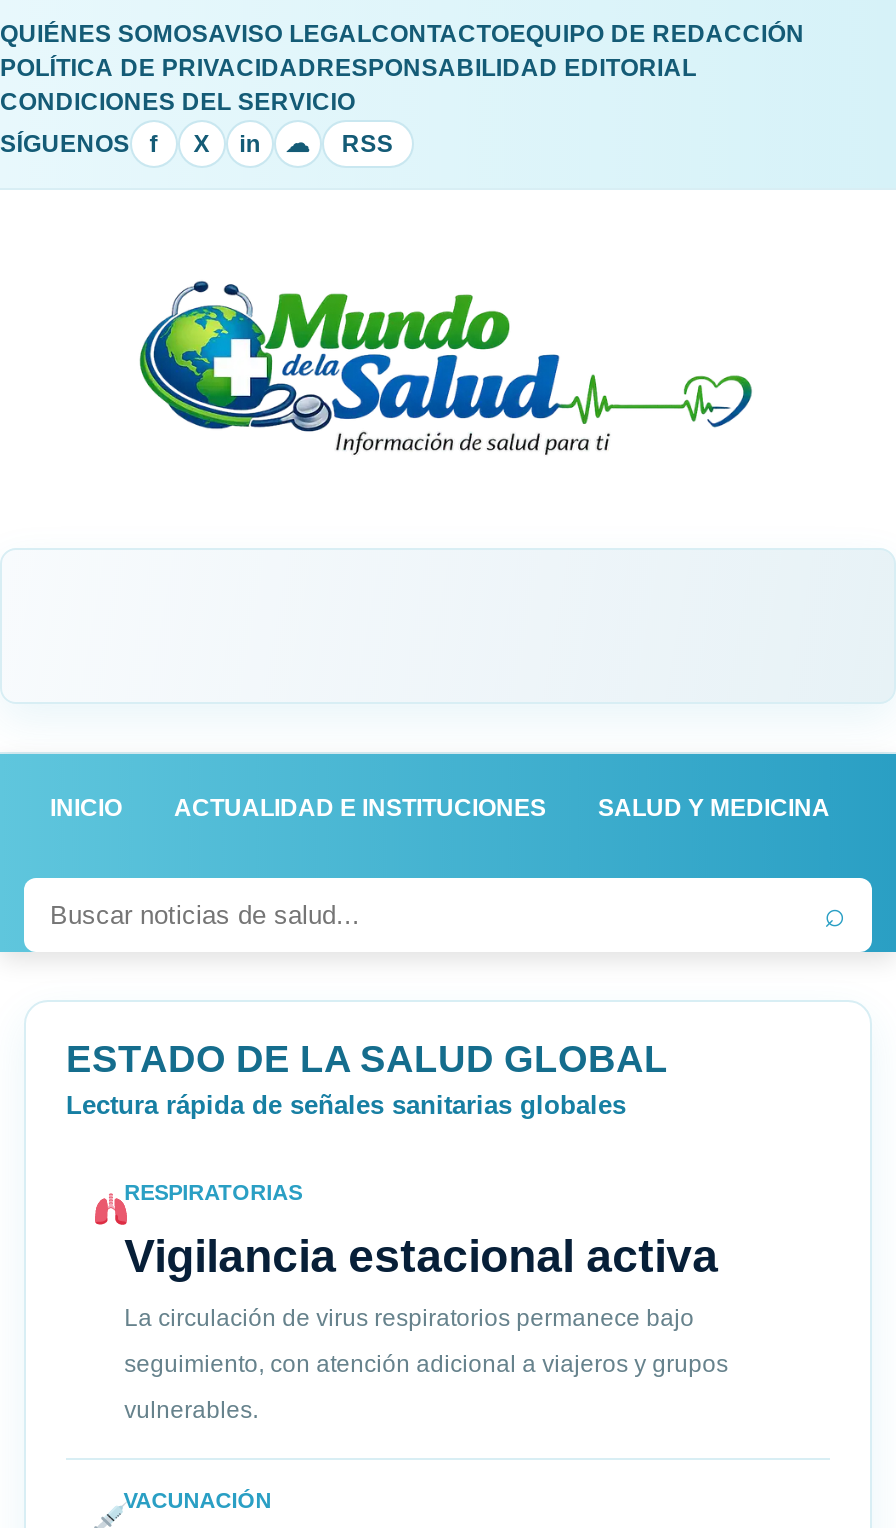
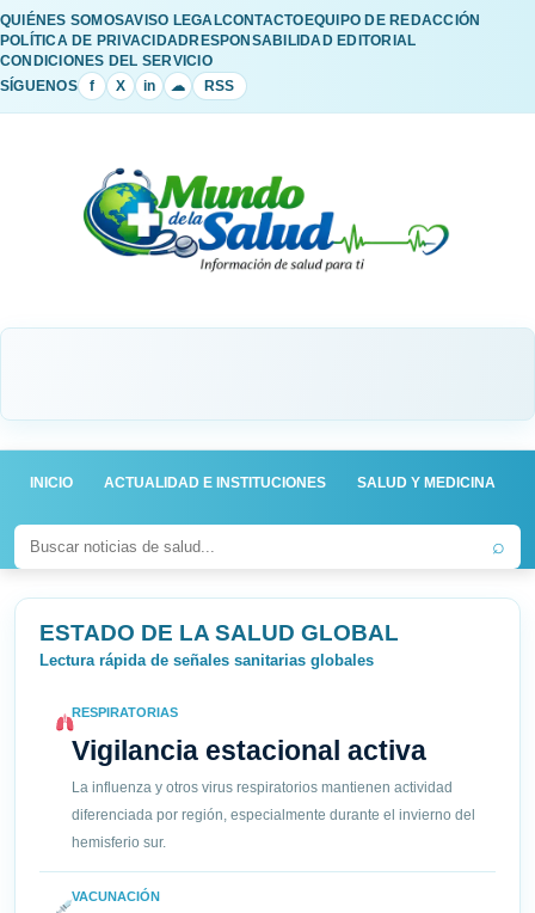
- La circulación de virus respiratorios permanece bajo
+ La influenza y otros virus respiratorios mantienen actividad

- seguimiento, con atención adicional a viajeros y grupos
+ diferenciada por región, especialmente durante el invierno del

- vulnerables.
+ hemisferio sur.
